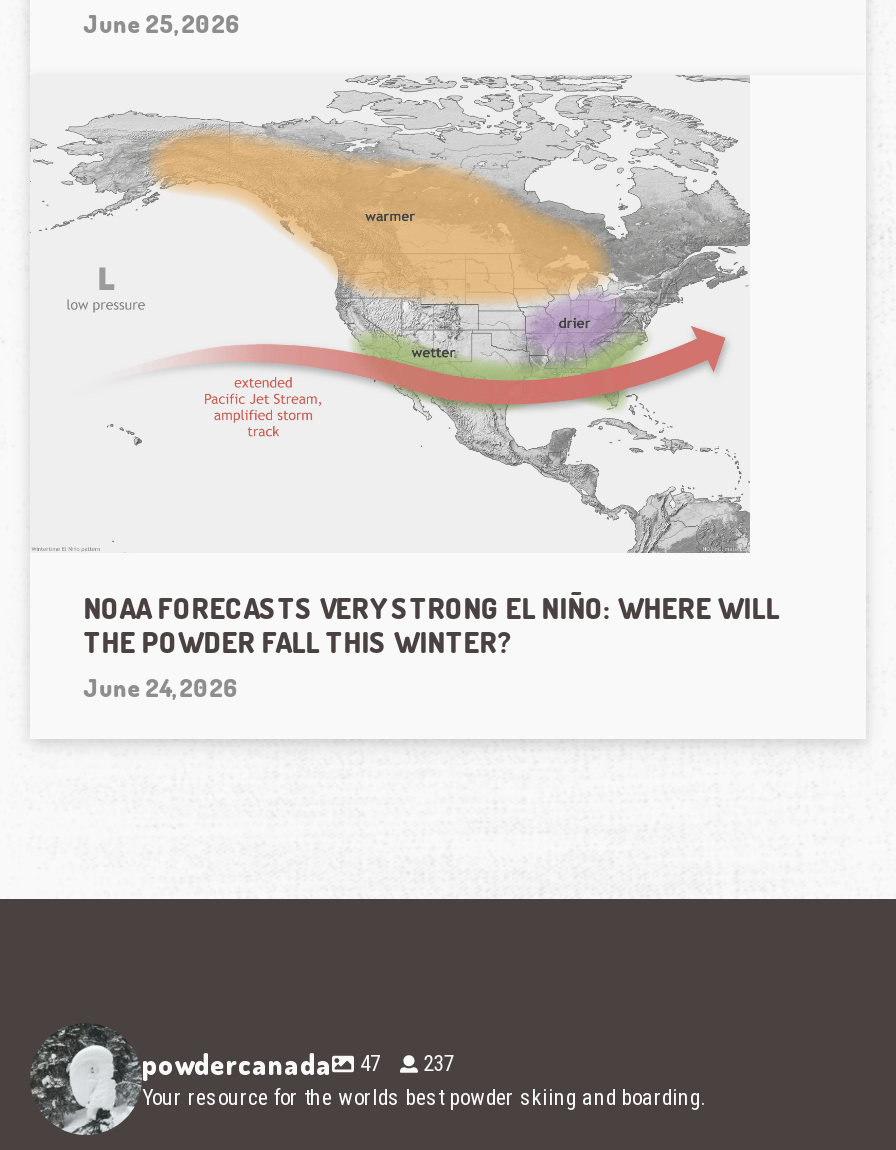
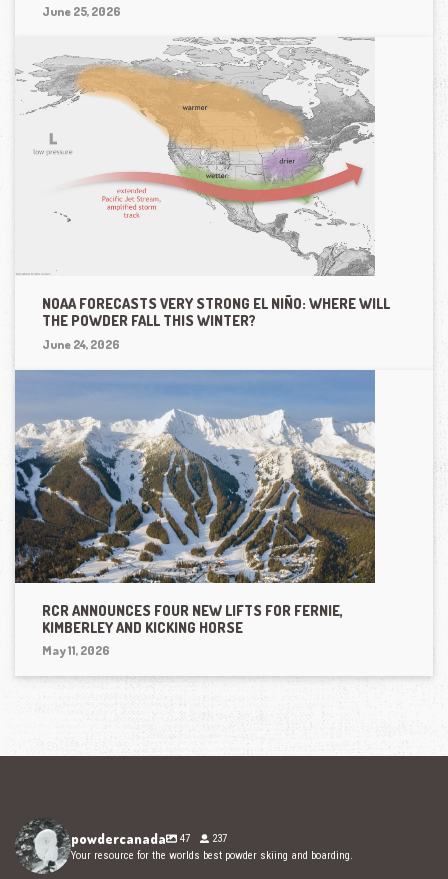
+ [image]
+ RCR ANNOUNCES FOUR NEW LIFTS FOR FERNIE,
+ KIMBERLEY AND KICKING HORSE
+ May 11, 2026
